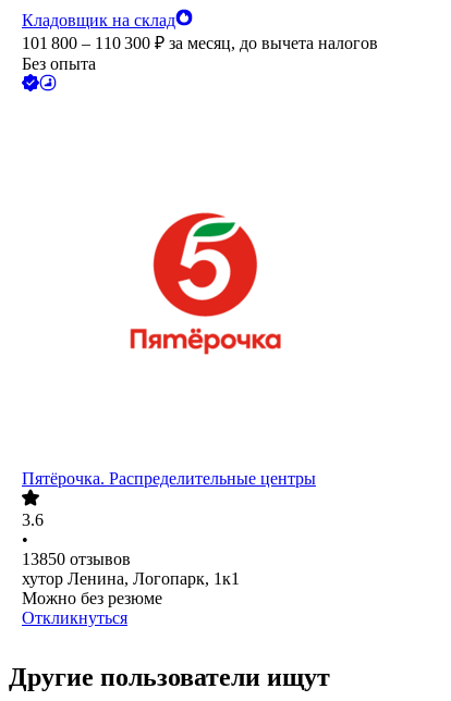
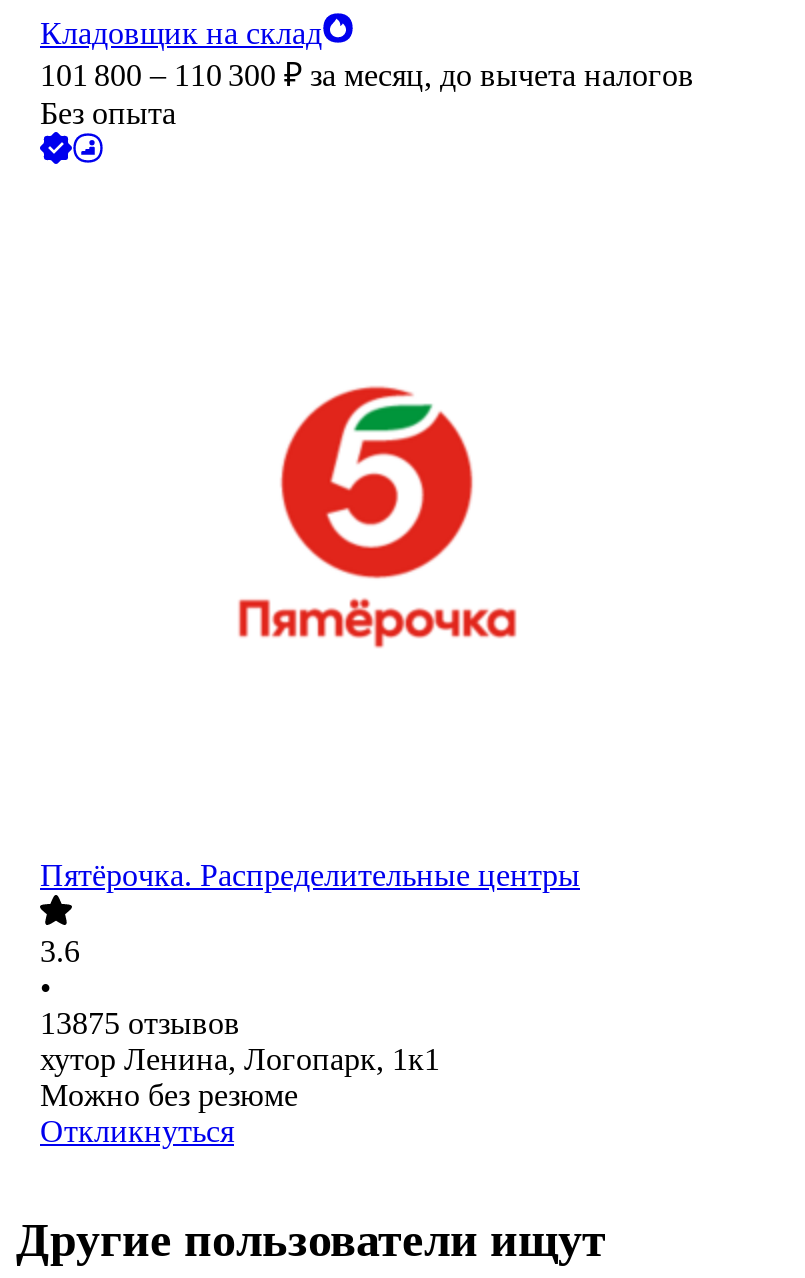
- 13850 отзывов
+ 13875 отзывов
